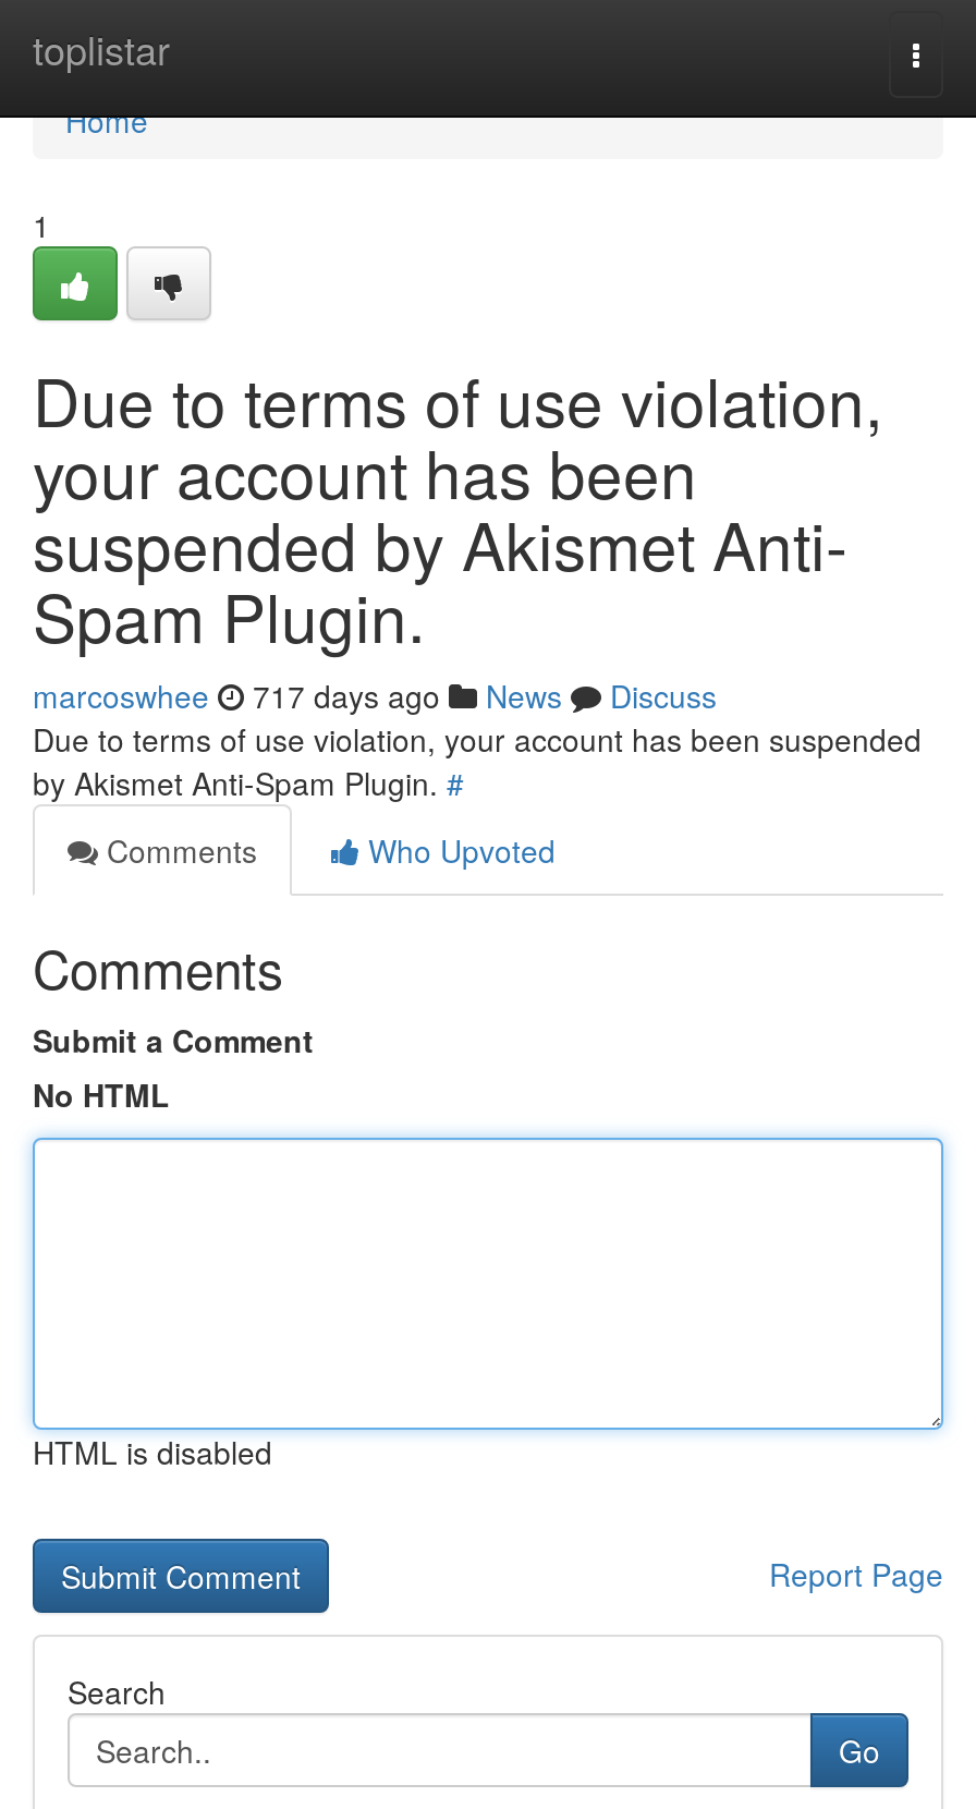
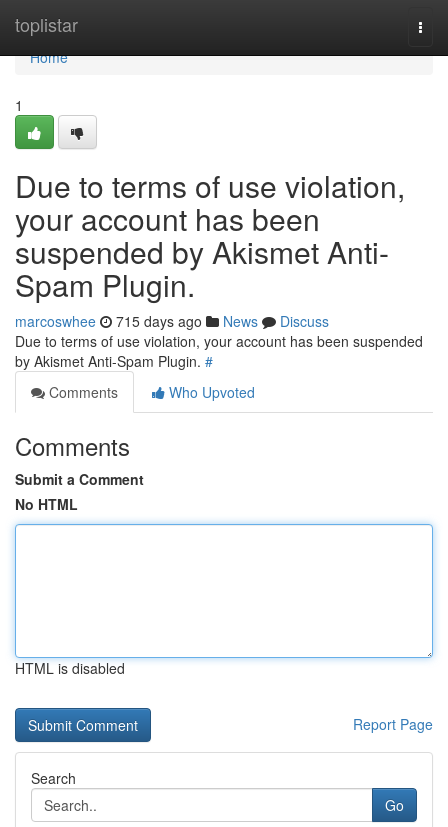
- marcoswhee 717 days ago News Discuss
+ marcoswhee 715 days ago News Discuss
